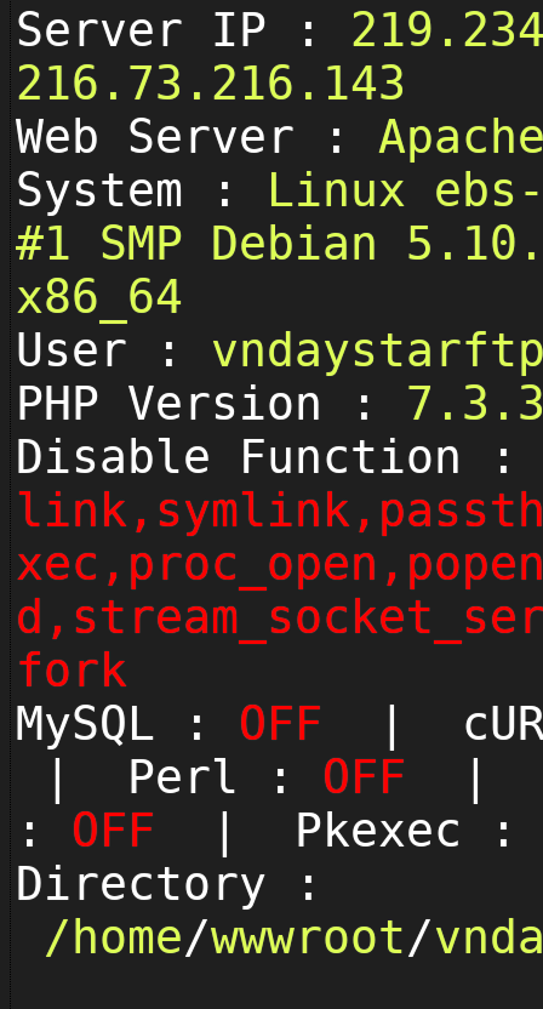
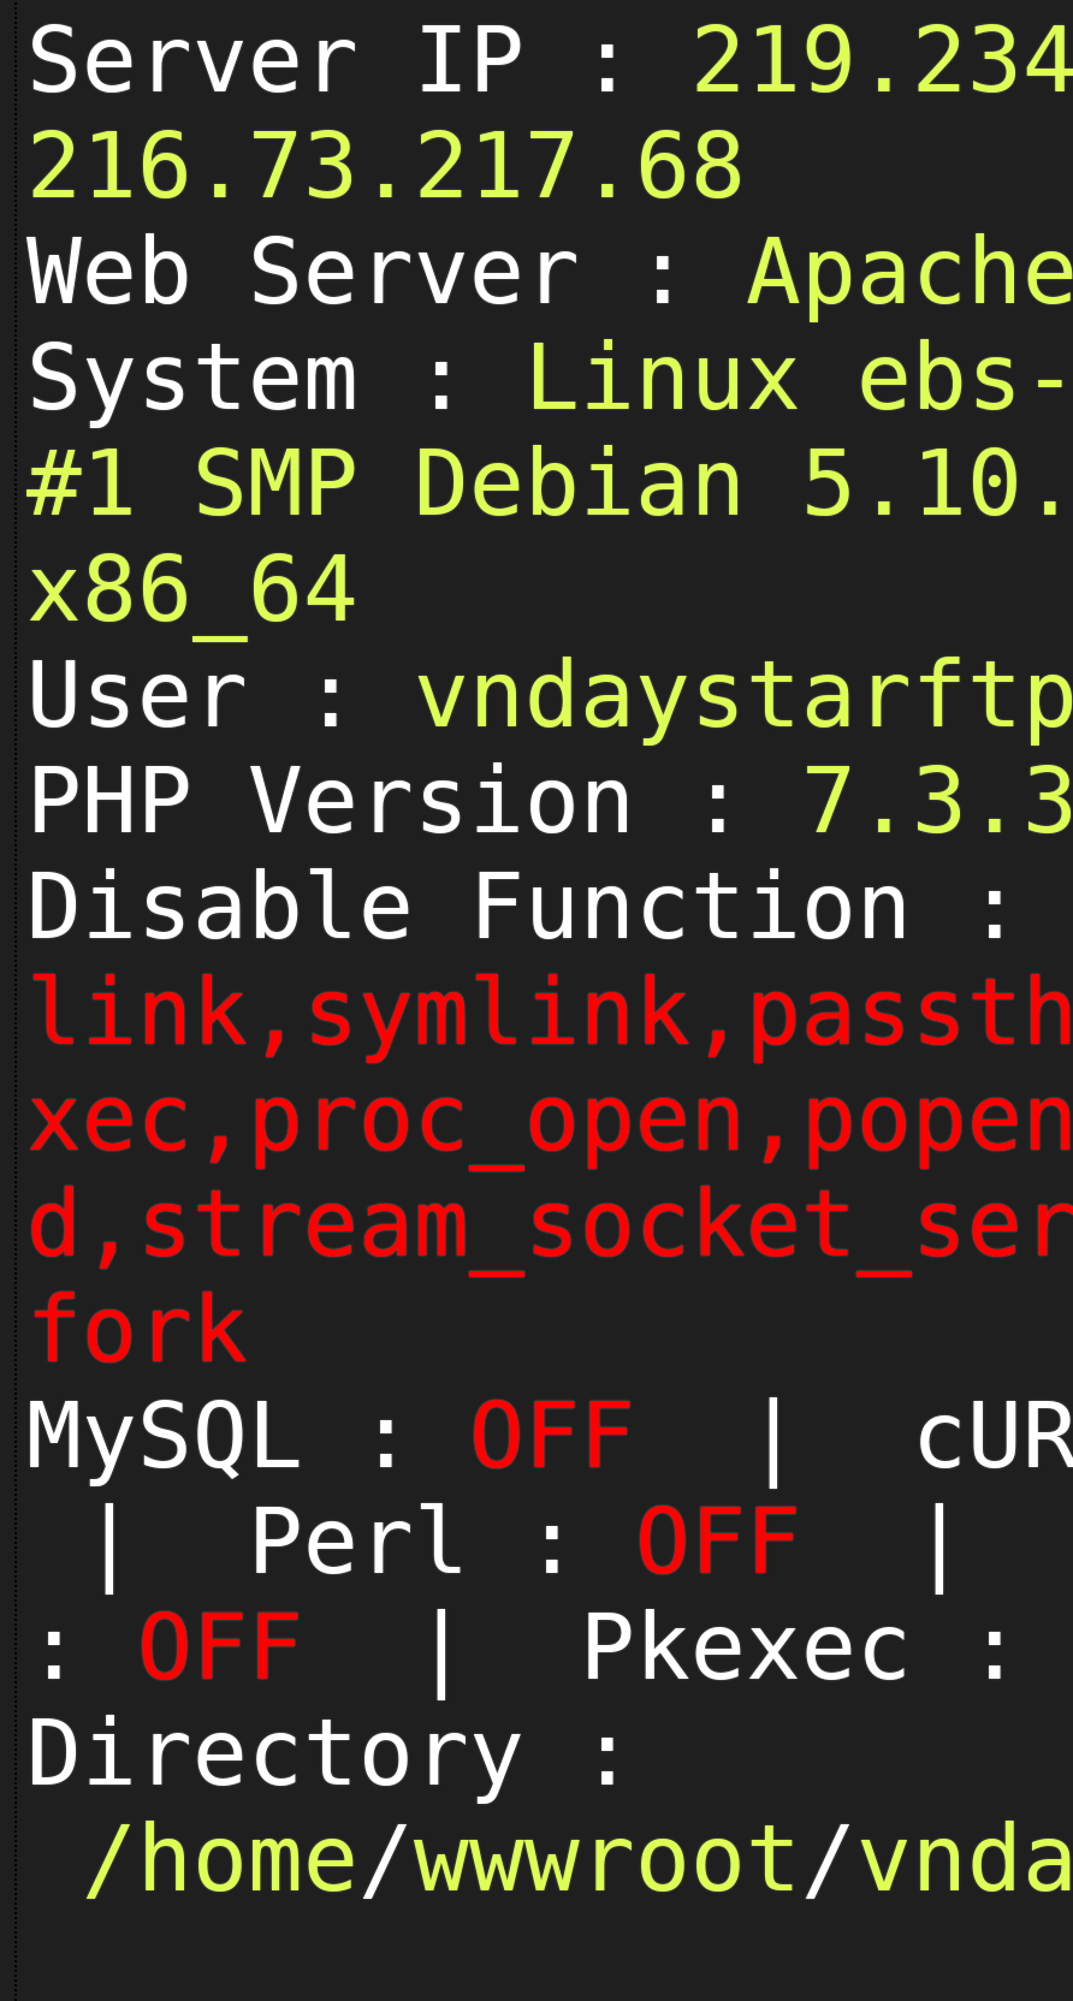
- 216.73.216.143
+ 216.73.217.68
